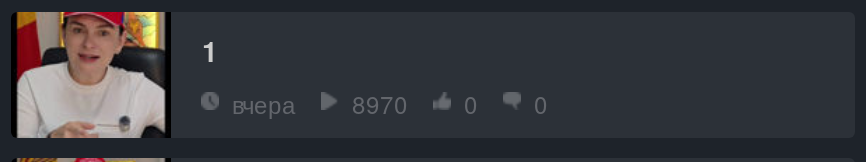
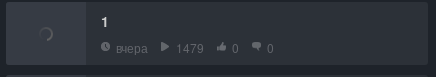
- [image]

- вчера 8970 0 0
+ вчера 1479 0 0
